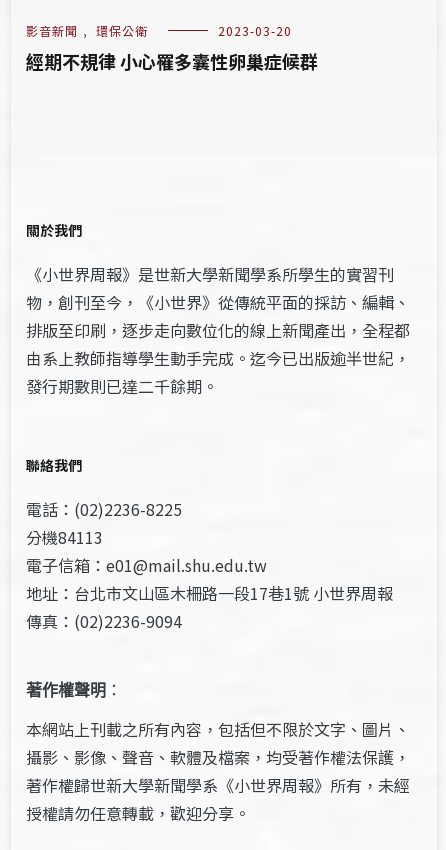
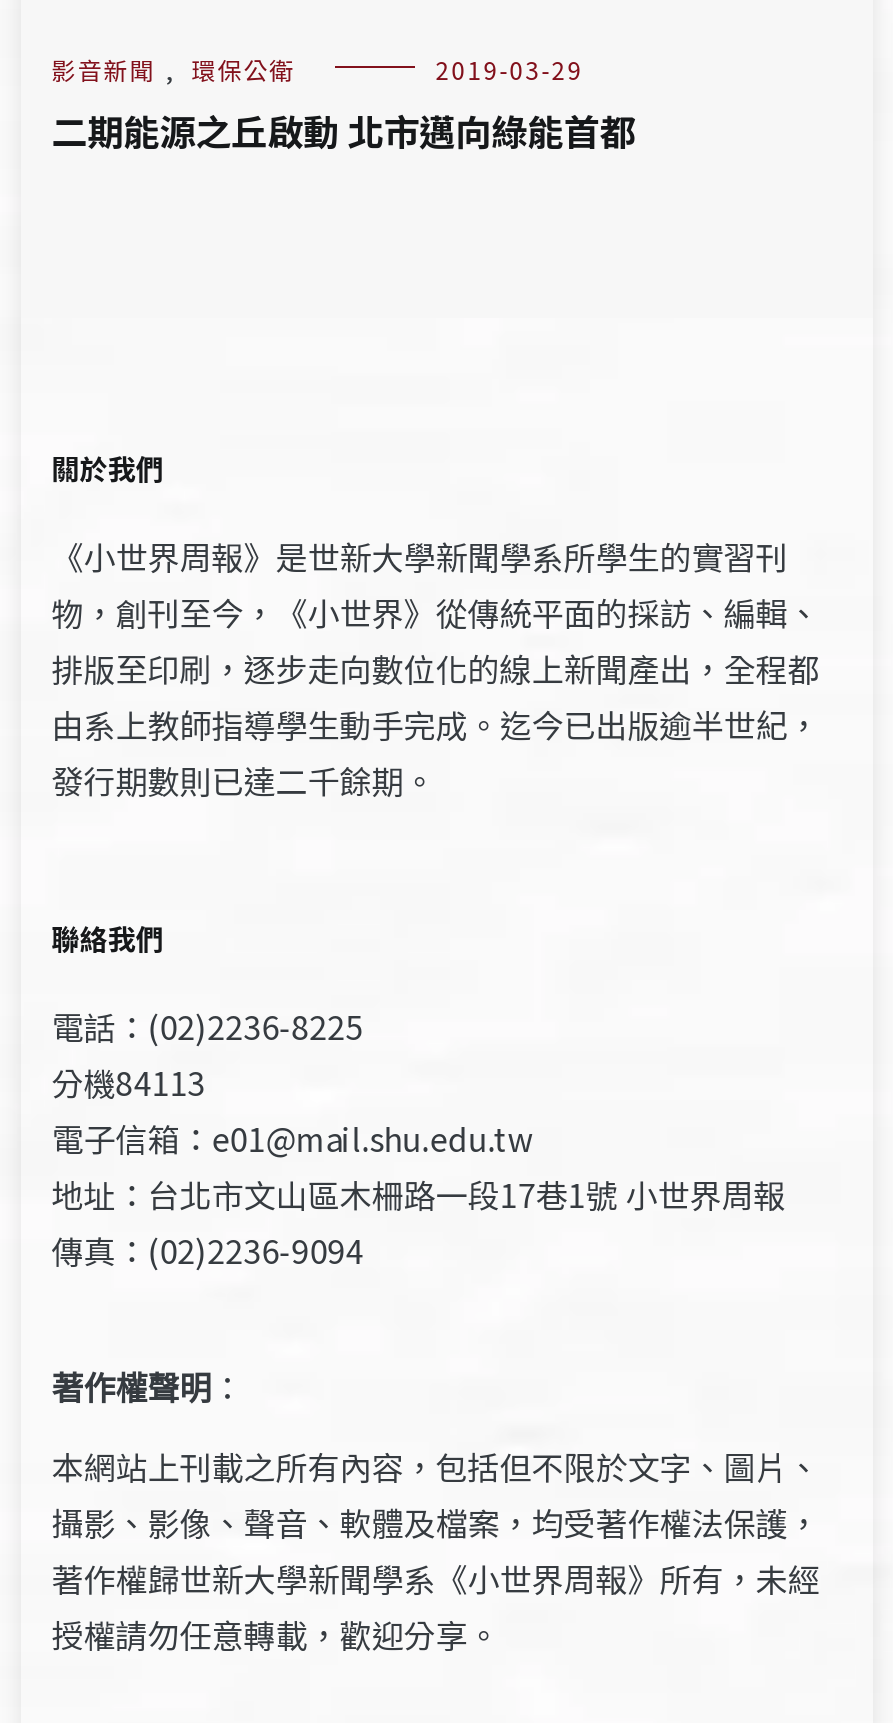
- 2023-03-20
+ 2019-03-29

- 經期不規律 小心罹多囊性卵巢症候群
+ 二期能源之丘啟動 北市邁向綠能首都
